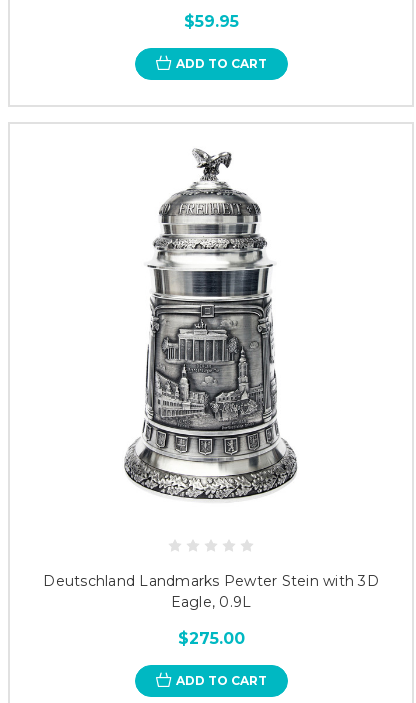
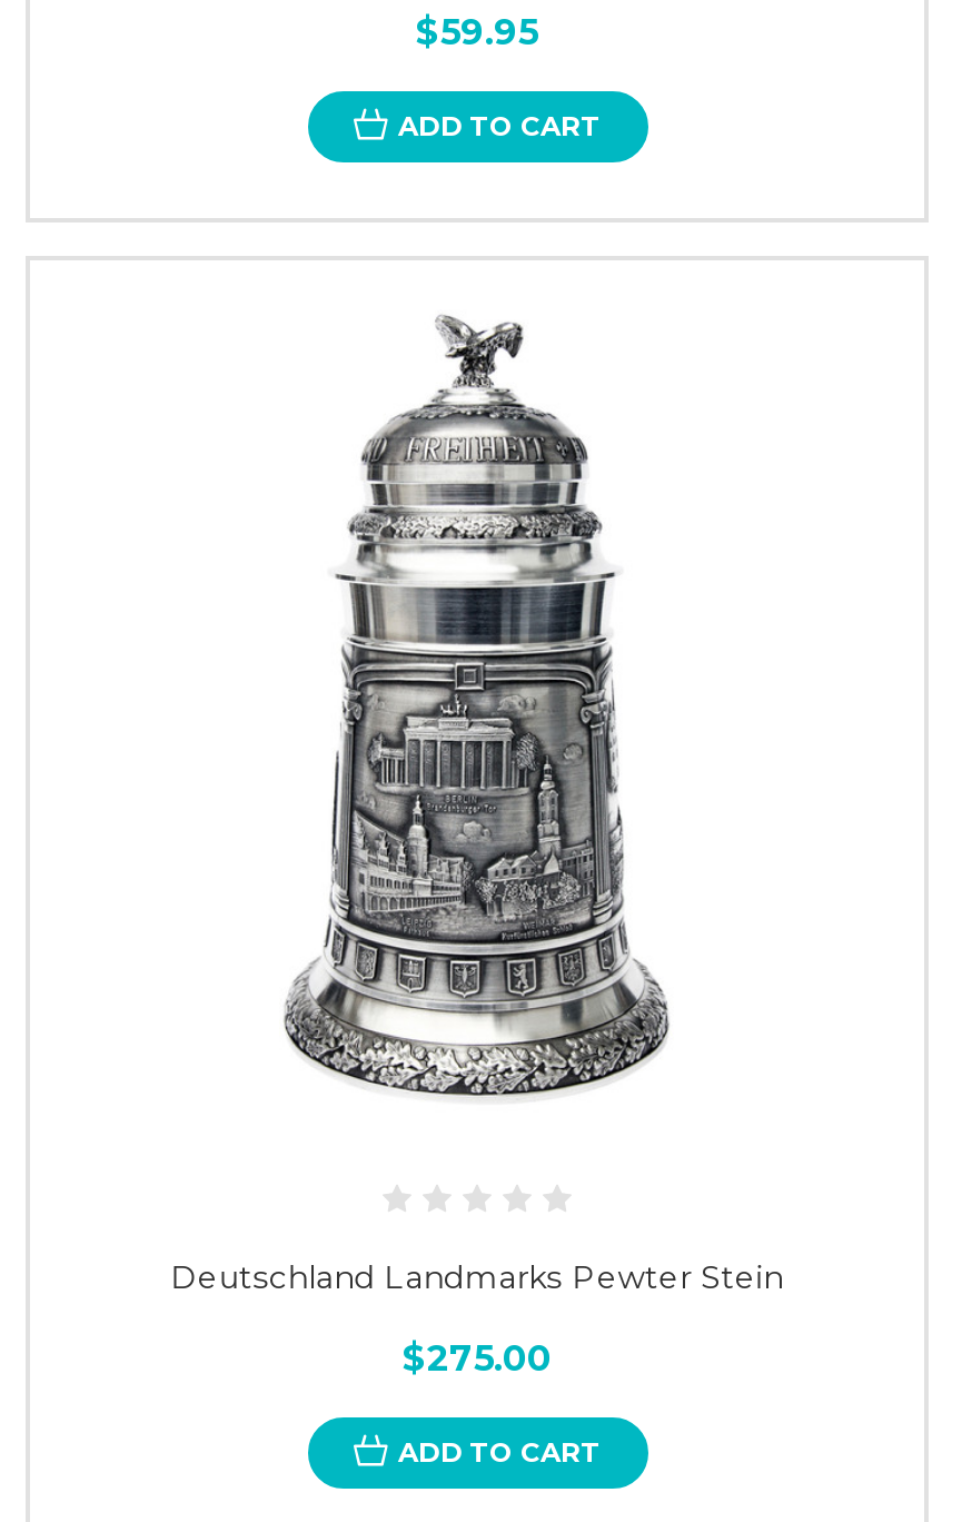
- Deutschland Landmarks Pewter Stein with 3D
- Eagle, 0.9L
+ Deutschland Landmarks Pewter Stein
